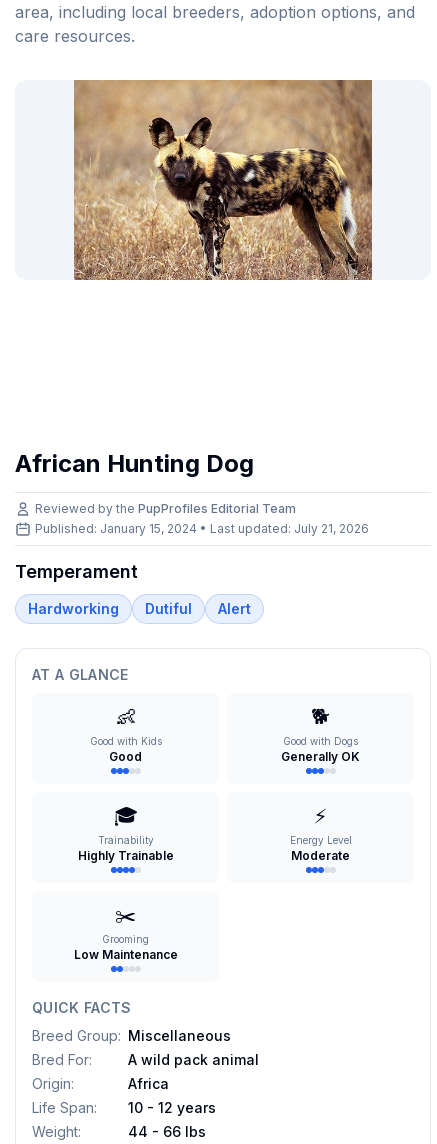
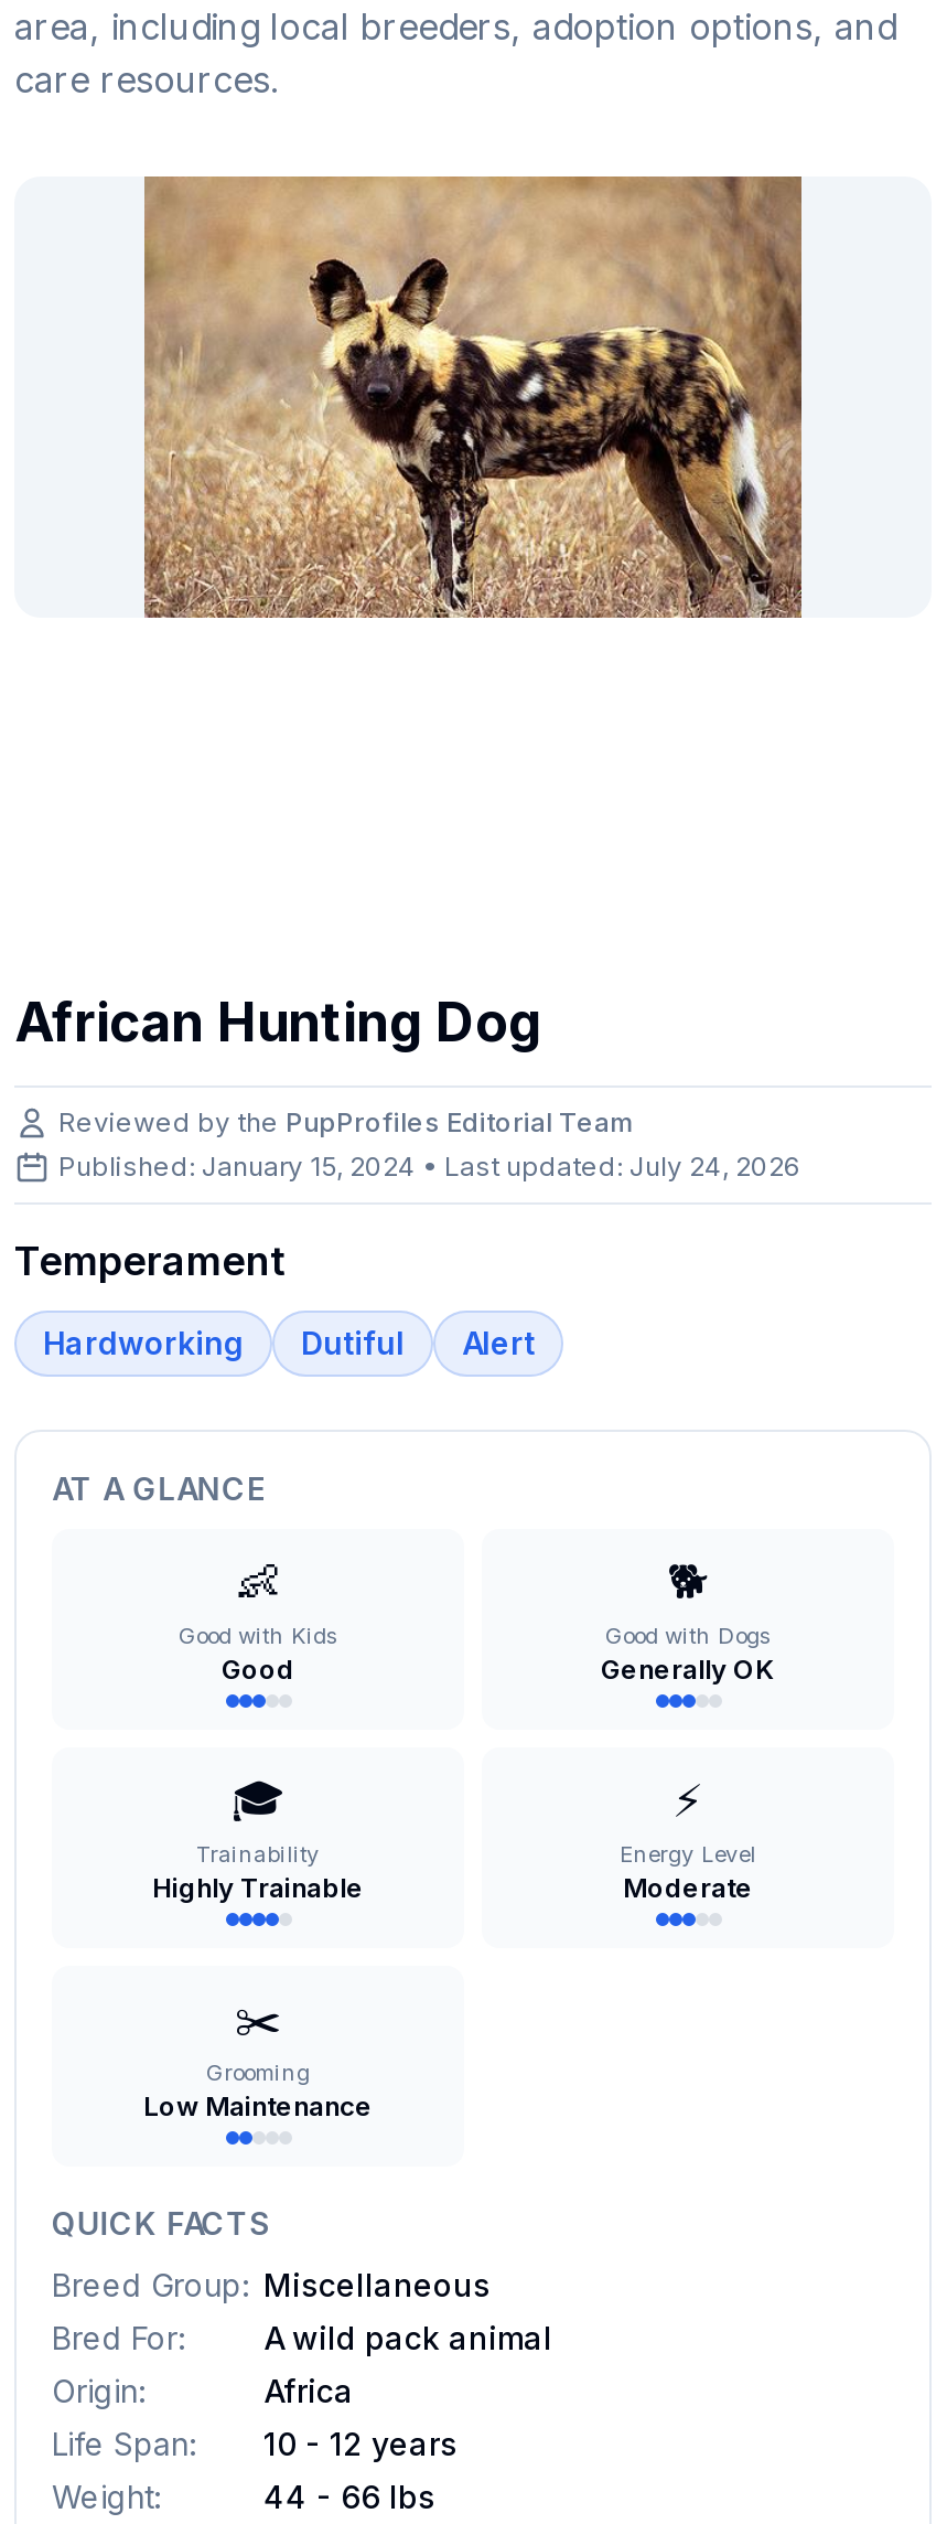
- Published: January 15, 2024 • Last updated: July 21, 2026
+ Published: January 15, 2024 • Last updated: July 24, 2026
